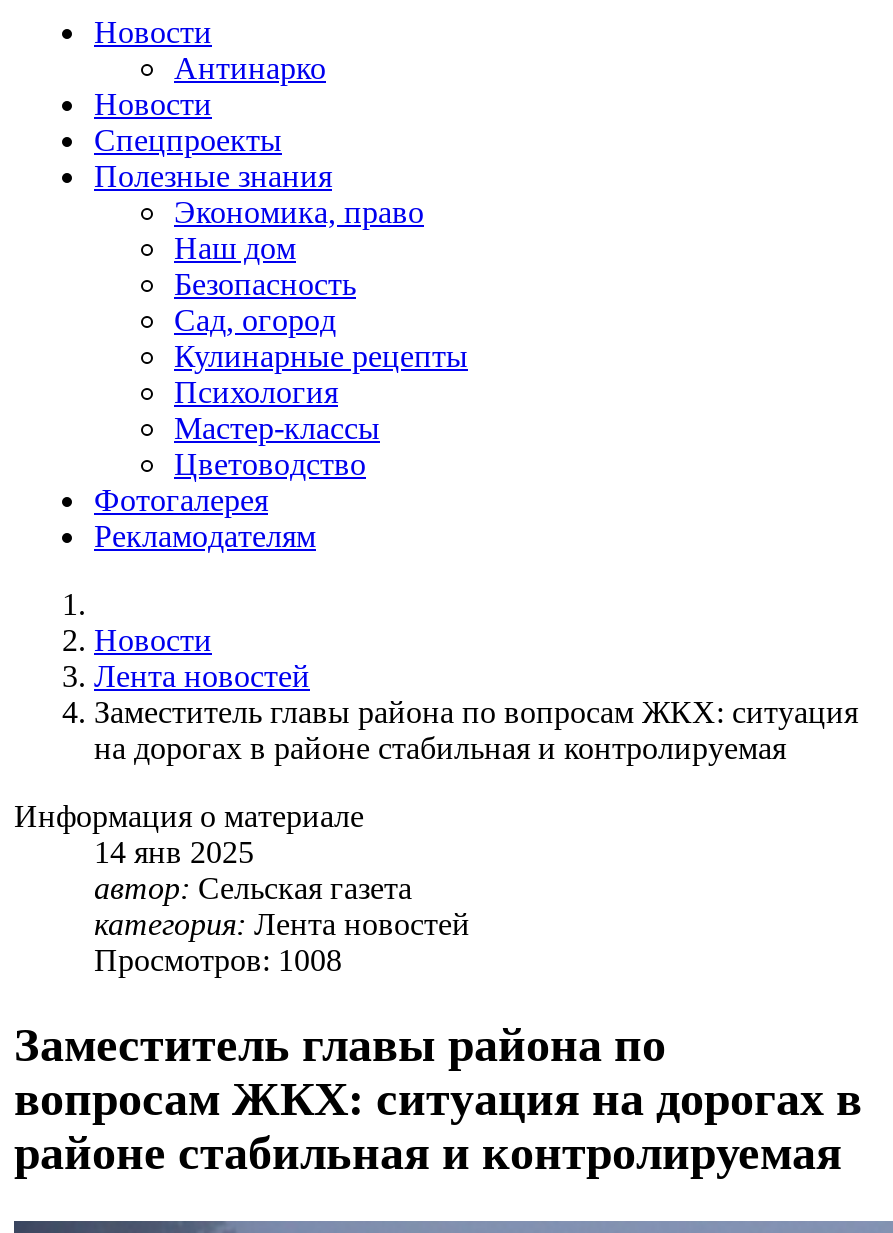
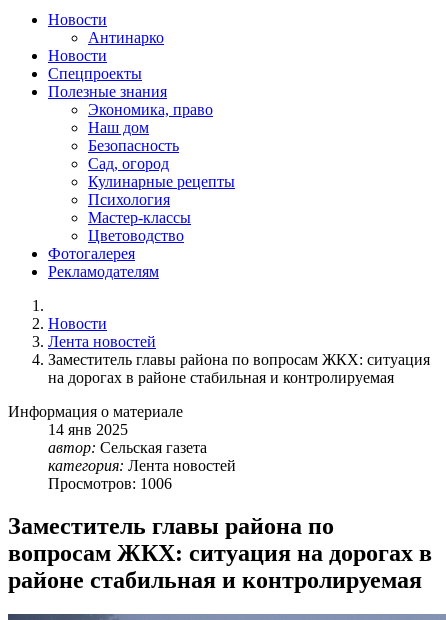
- Просмотров: 1008
+ Просмотров: 1006
